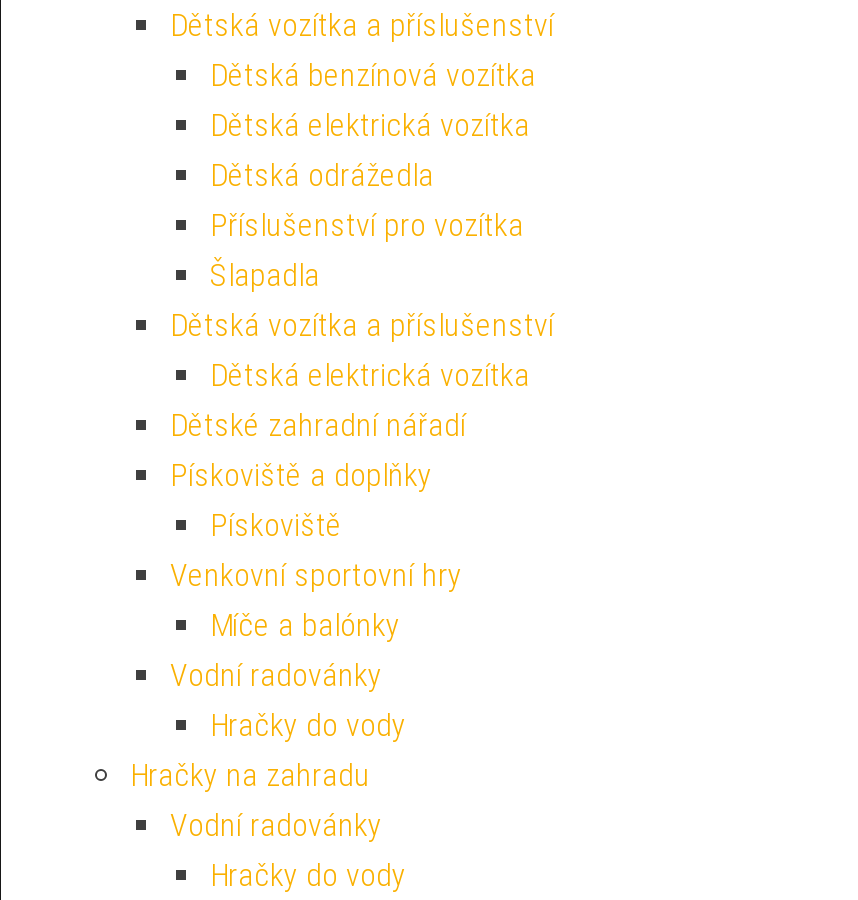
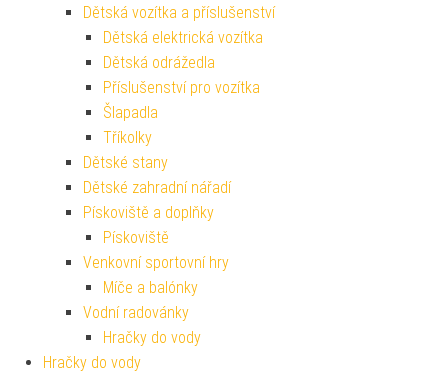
- Dětská benzínová vozítka

- Dětská vozítka a příslušenství
- Dětská elektrická vozítka
+ Tříkolky
+ Dětské stany

- Hračky na zahradu
- Vodní radovánky
